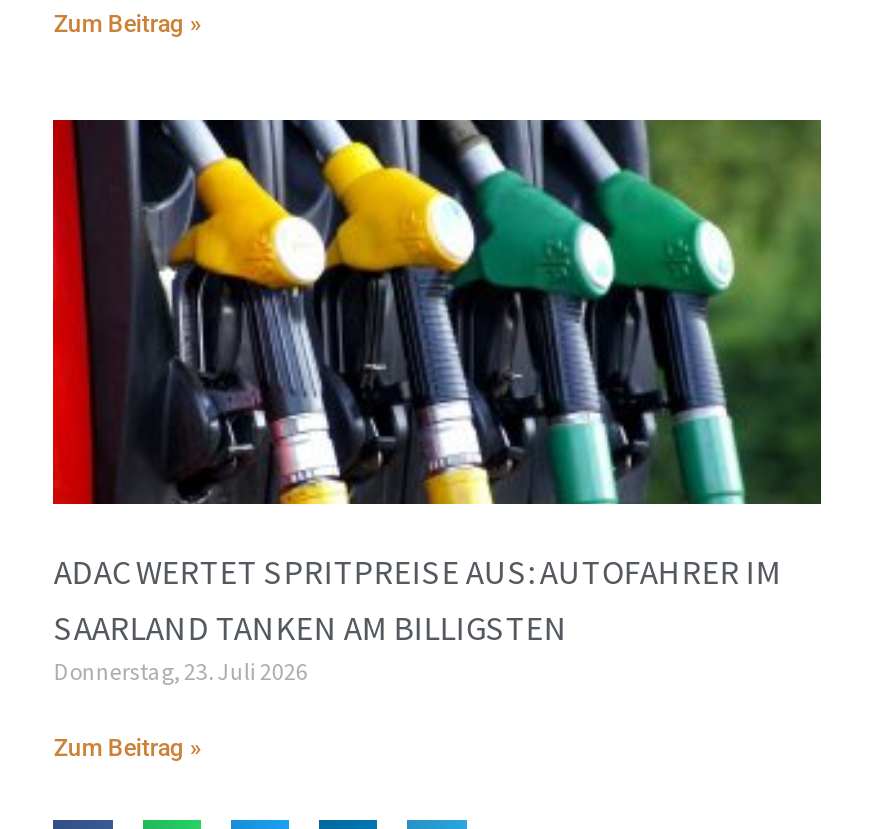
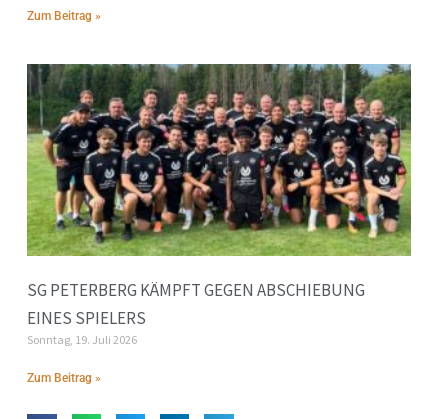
- [image]
- ADAC WERTET SPRITPREISE AUS: AUTOFAHRER IM
- SAARLAND TANKEN AM BILLIGSTEN
- Donnerstag, 23. Juli 2026
+ [image]
+ SG PETERBERG KÄMPFT GEGEN ABSCHIEBUNG
+ EINES SPIELERS
+ Sonntag, 19. Juli 2026
